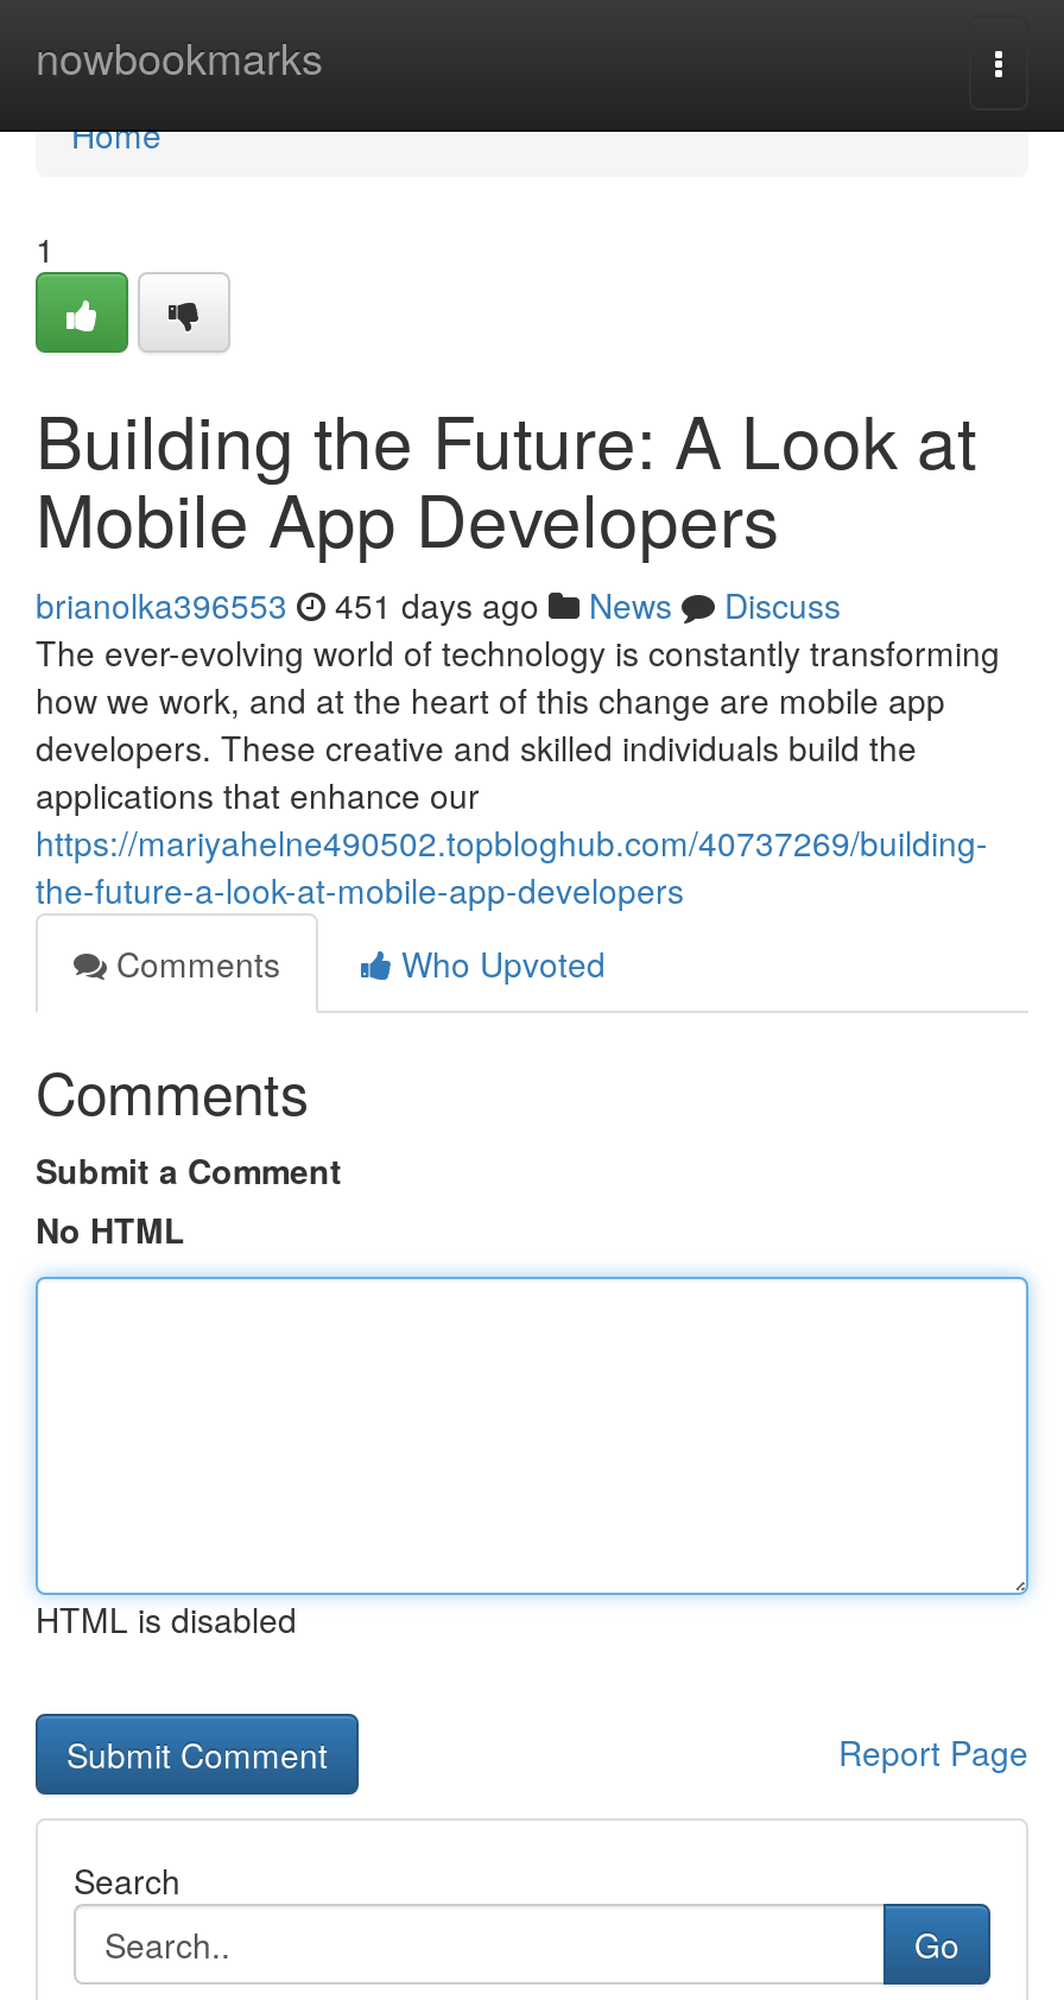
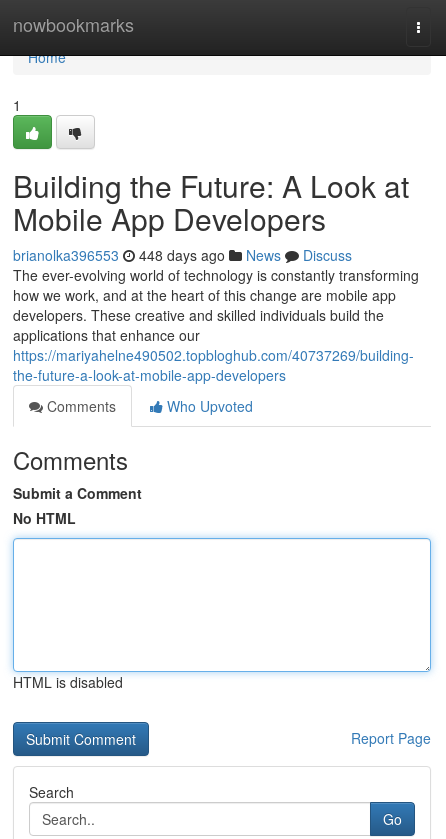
- brianolka396553 451 days ago News Discuss
+ brianolka396553 448 days ago News Discuss
